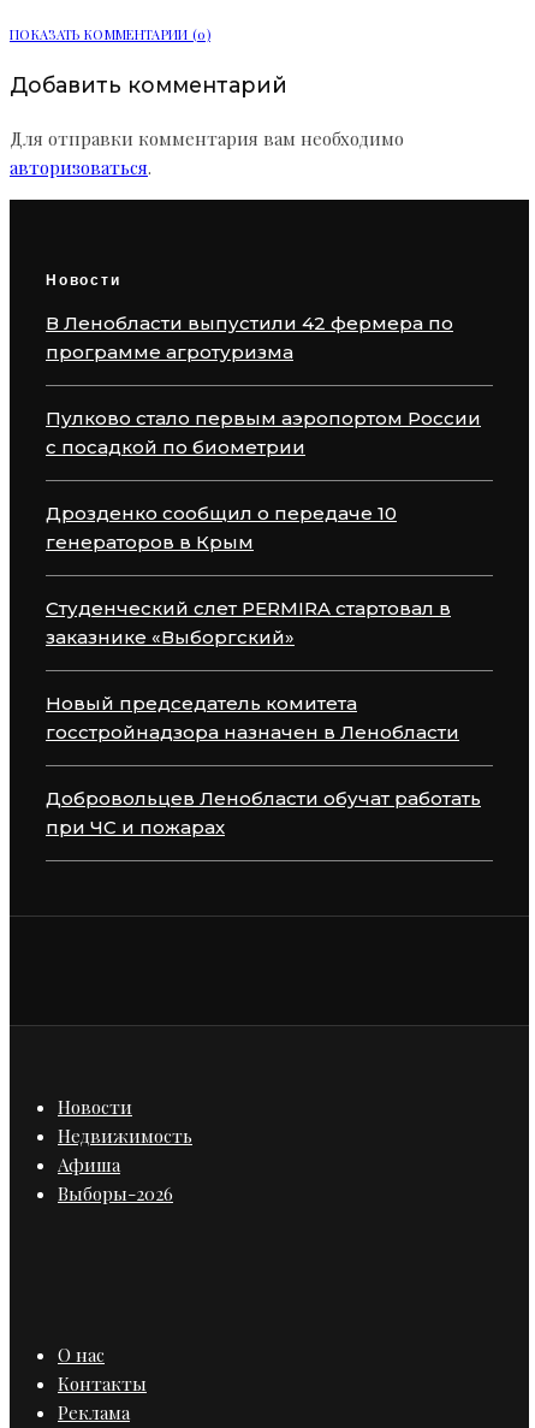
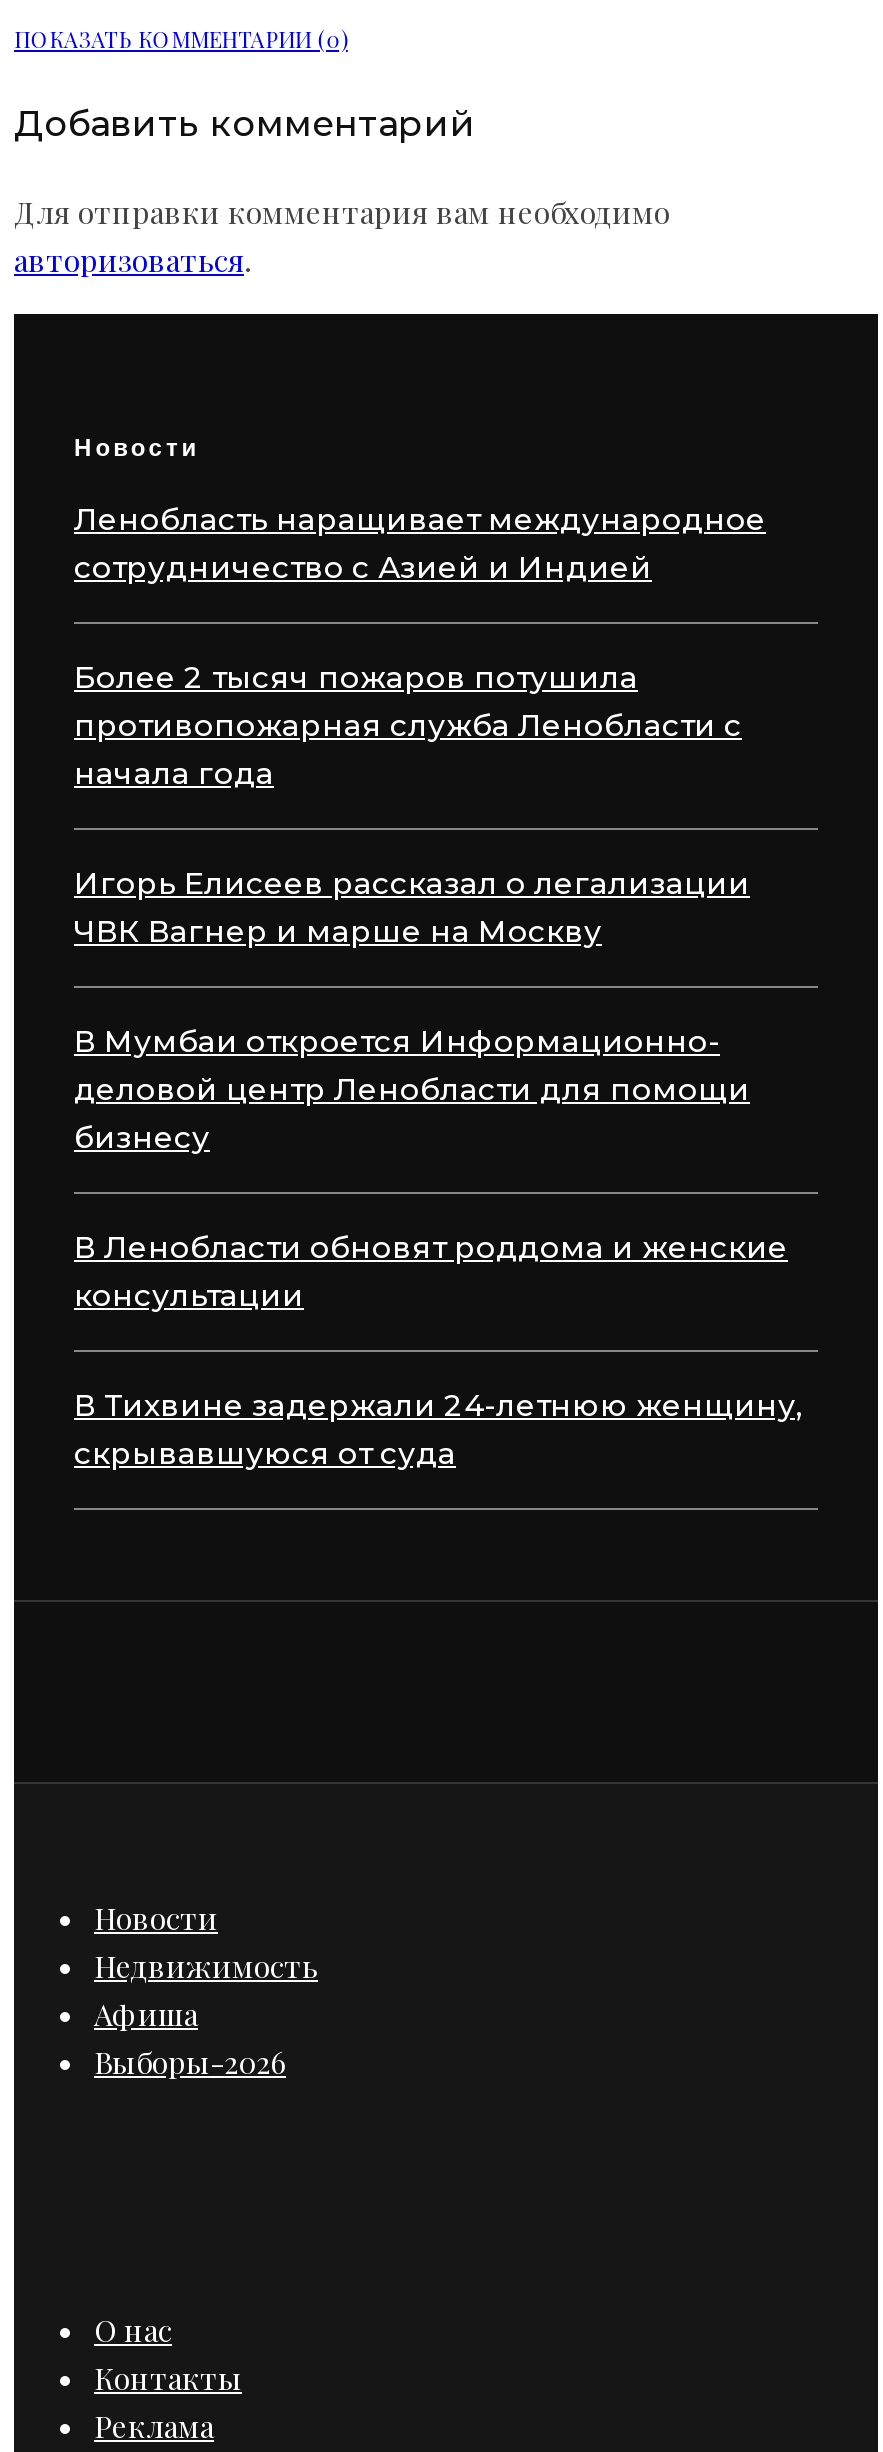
- В Ленобласти выпустили 42 фермера по
- программе агротуризма
+ Ленобласть наращивает международное
+ сотрудничество с Азией и Индией

- Пулково стало первым аэропортом России
- с посадкой по биометрии
+ Более 2 тысяч пожаров потушила
+ противопожарная служба Ленобласти с
+ начала года

- Дрозденко сообщил о передаче 10
- генераторов в Крым
+ Игорь Елисеев рассказал о легализации
+ ЧВК Вагнер и марше на Москву

- Студенческий слет PERMIRA стартовал в
- заказнике «Выборгский»
+ В Мумбаи откроется Информационно-
+ деловой центр Ленобласти для помощи
+ бизнесу

- Новый председатель комитета
- госстройнадзора назначен в Ленобласти
+ В Ленобласти обновят роддома и женские
+ консультации

- Добровольцев Ленобласти обучат работать
- при ЧС и пожарах
+ В Тихвине задержали 24-летнюю женщину,
+ скрывавшуюся от суда
